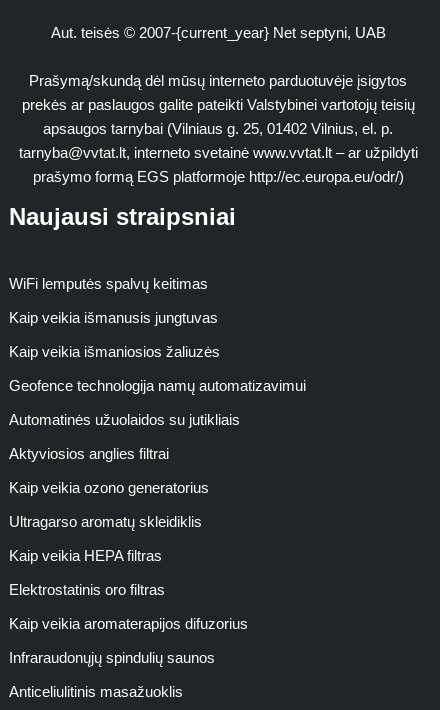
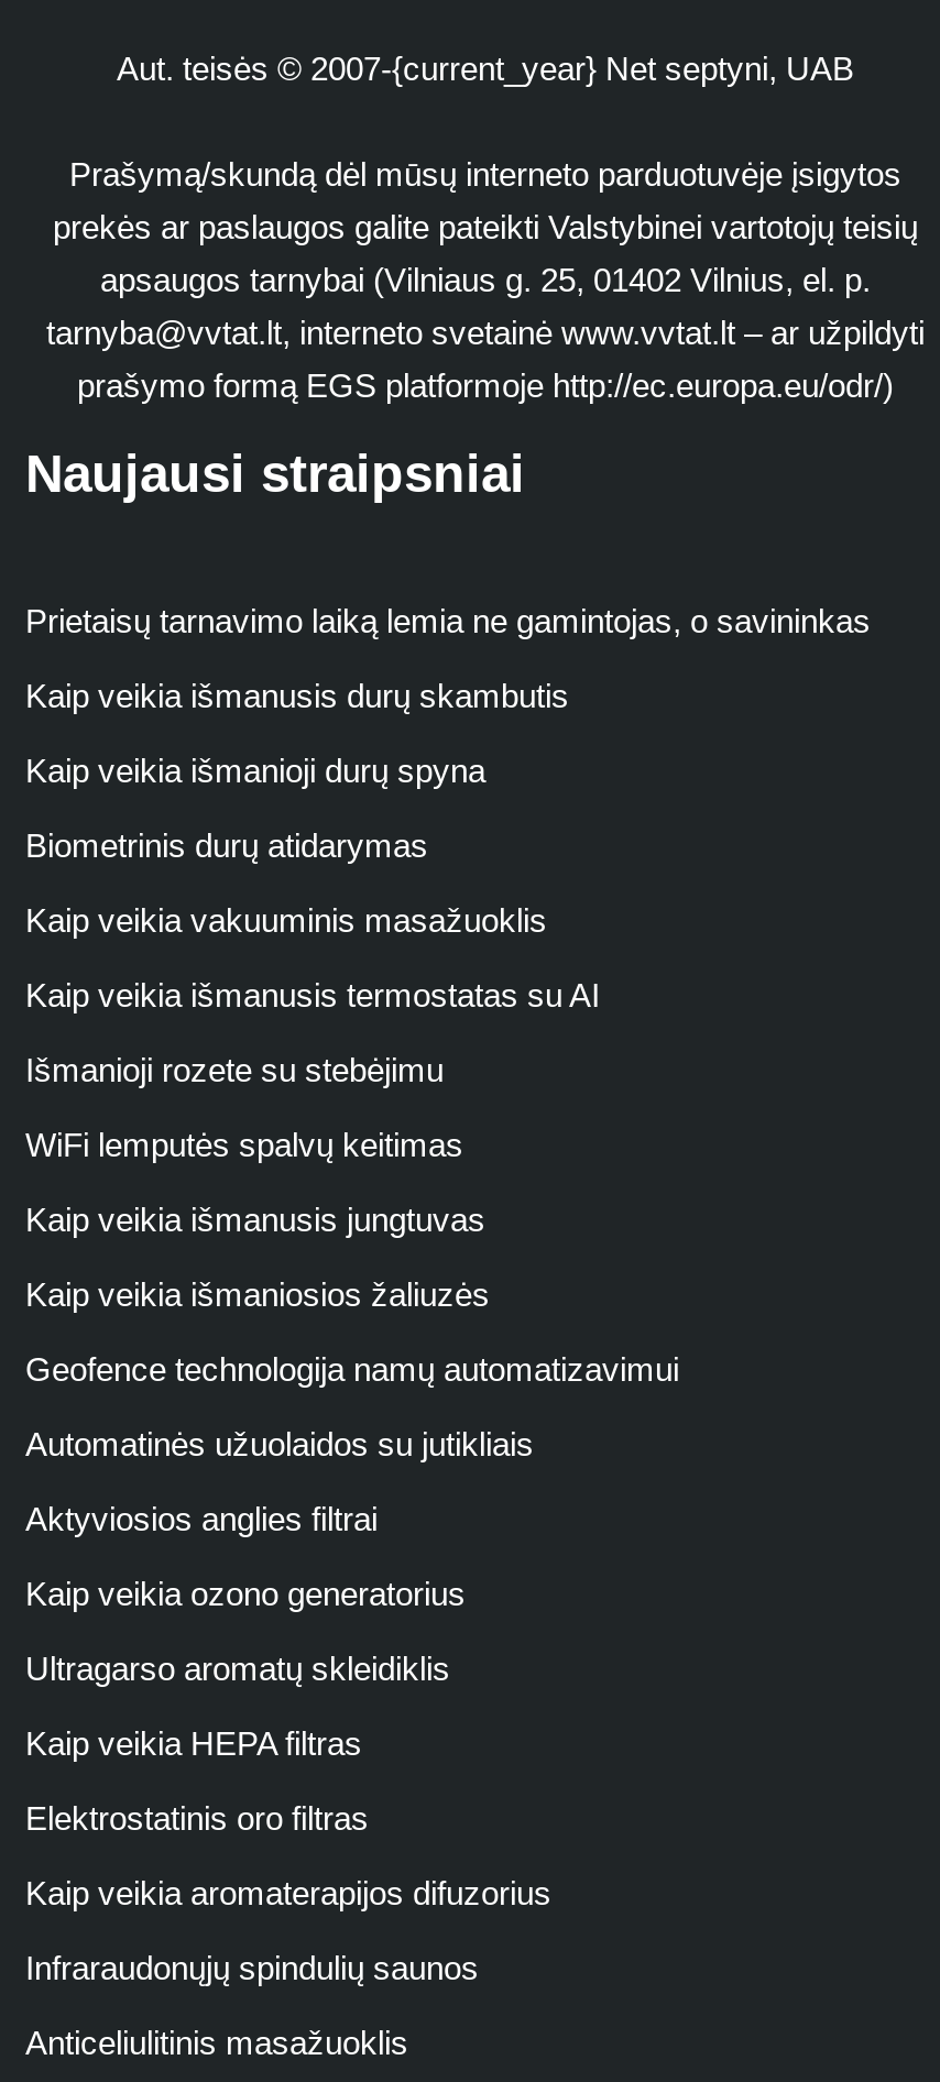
+ Prietaisų tarnavimo laiką lemia ne gamintojas, o savininkas
+ Kaip veikia išmanusis durų skambutis
+ Kaip veikia išmanioji durų spyna
+ Biometrinis durų atidarymas
+ Kaip veikia vakuuminis masažuoklis
+ Kaip veikia išmanusis termostatas su AI
+ Išmanioji rozete su stebėjimu
